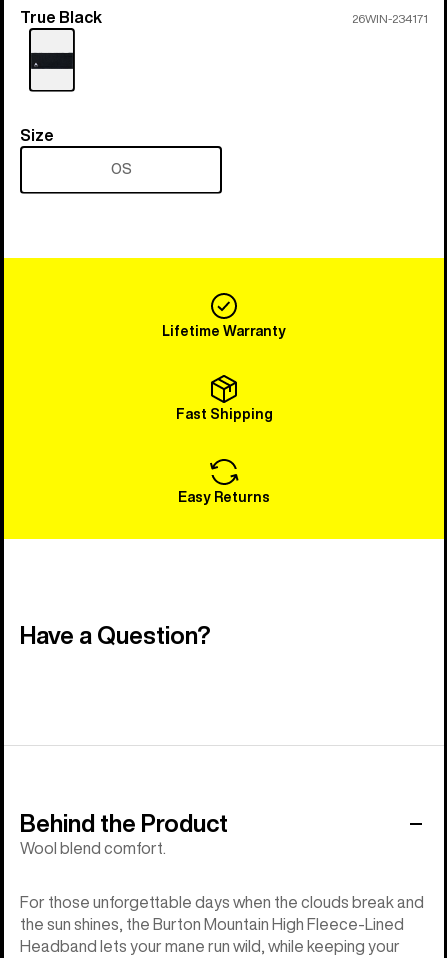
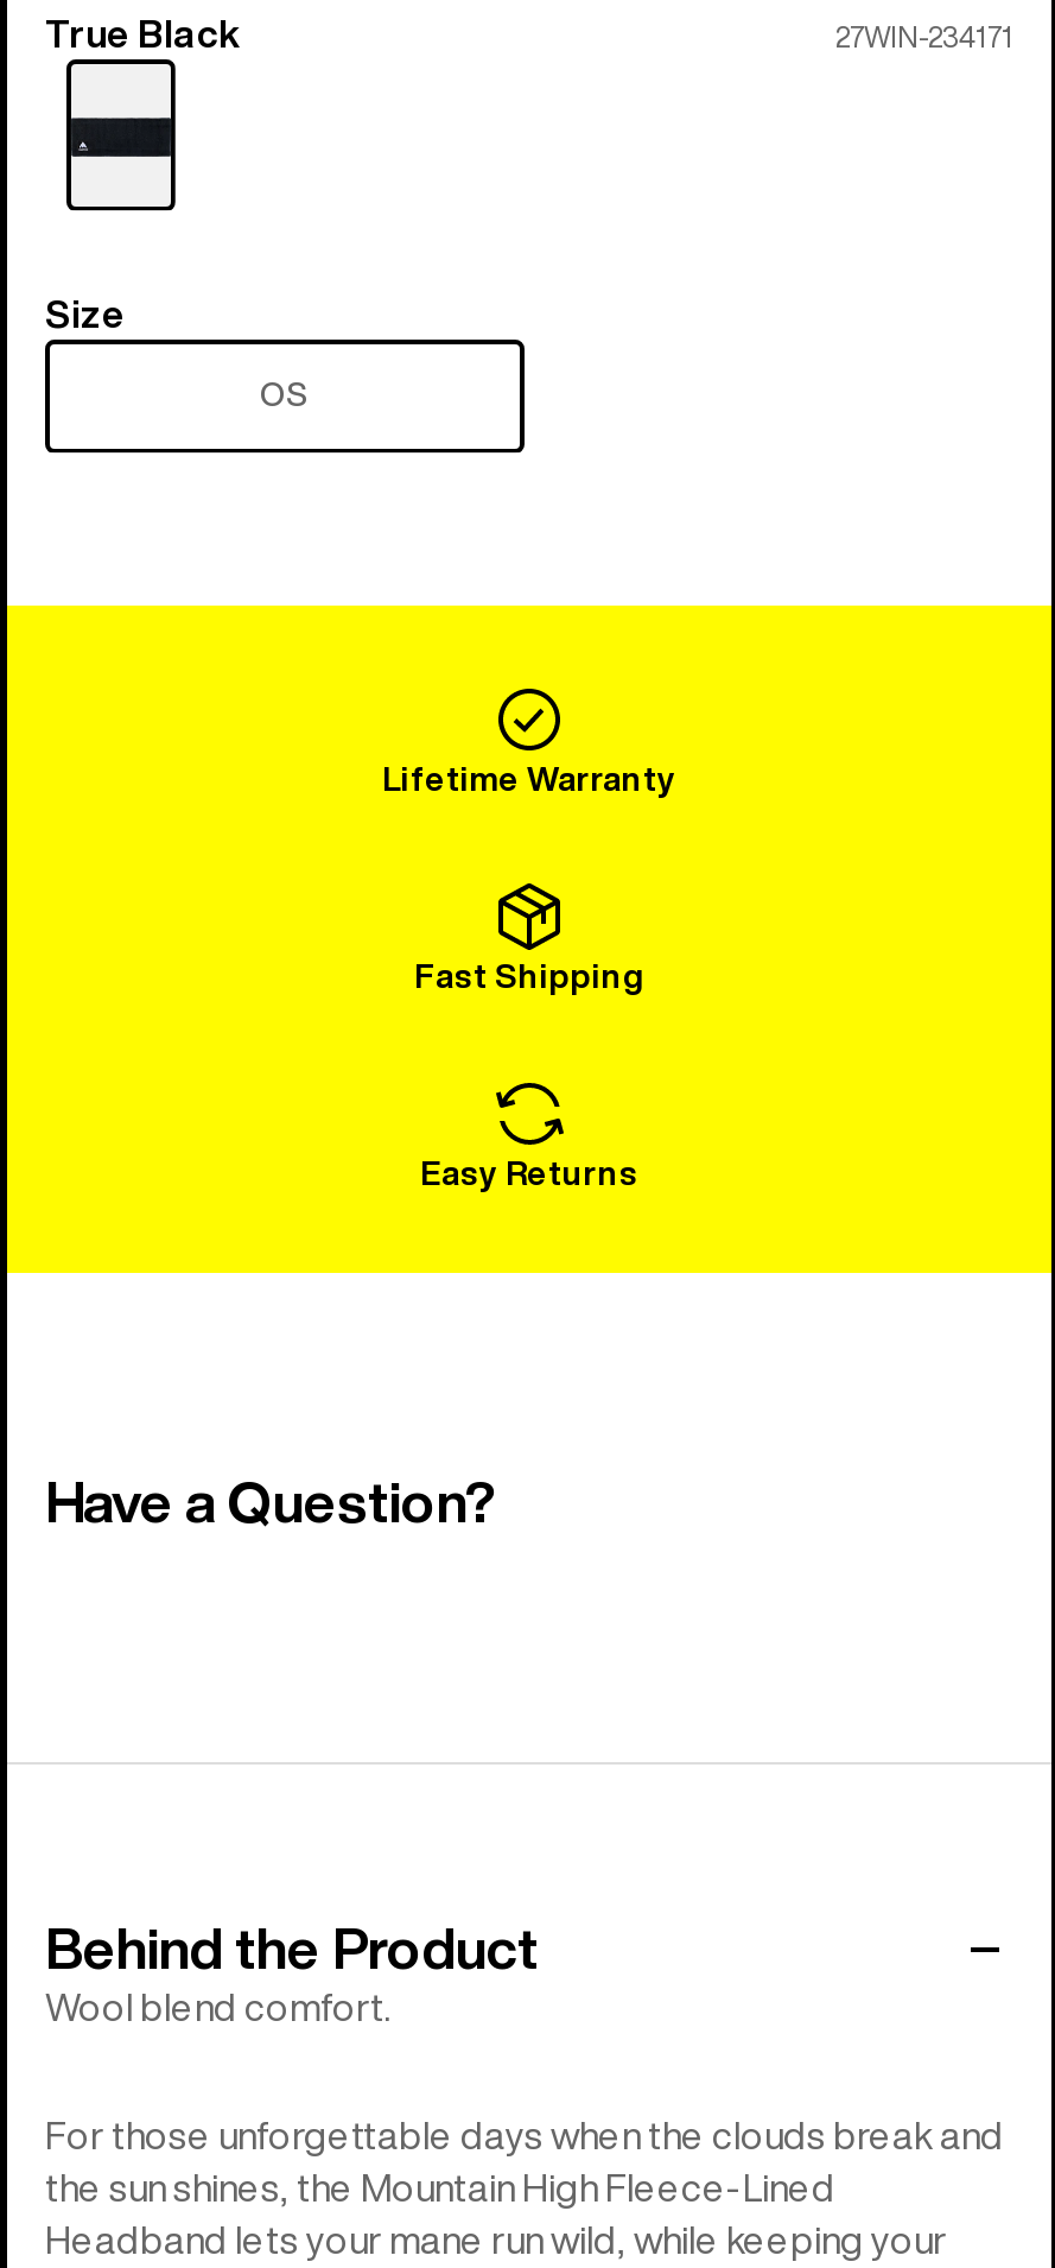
- 26WIN-234171
+ 27WIN-234171

- the sun shines, the Burton Mountain High Fleece-Lined
+ the sun shines, the Mountain High Fleece-Lined
